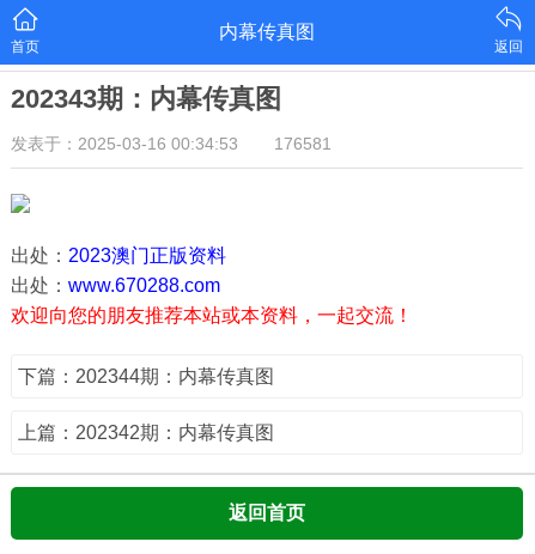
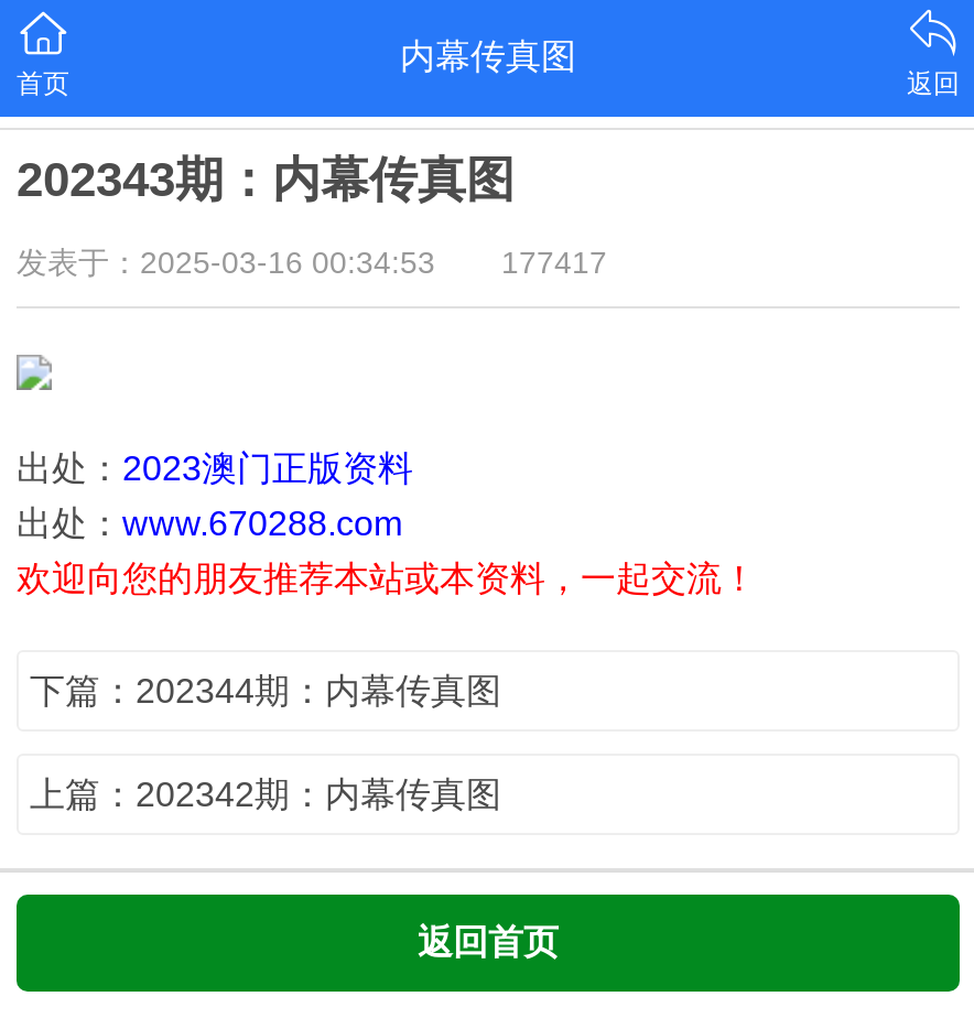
- 发表于：2025-03-16 00:34:53 176581
+ 发表于：2025-03-16 00:34:53 177417
